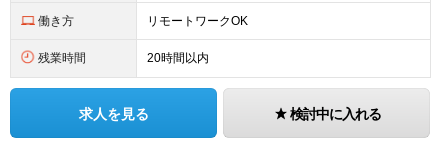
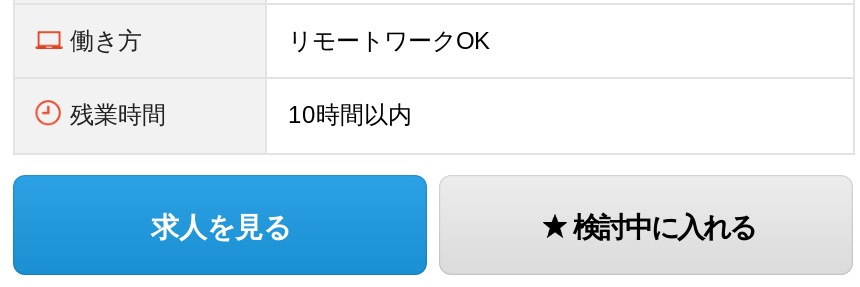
- 20時間以内
+ 10時間以内
